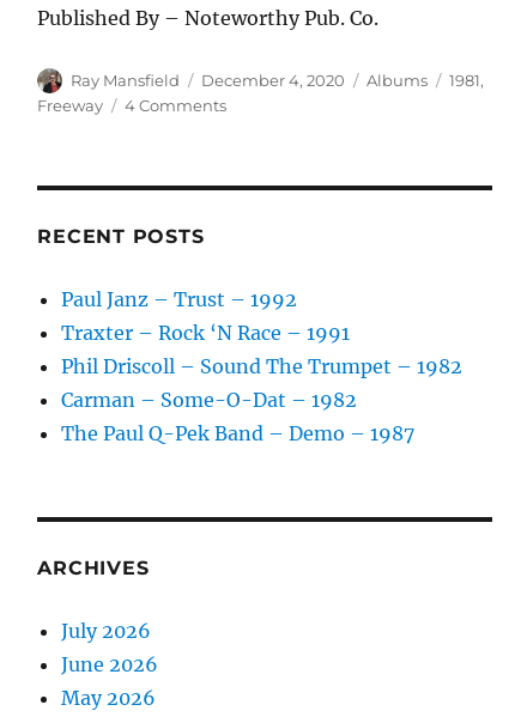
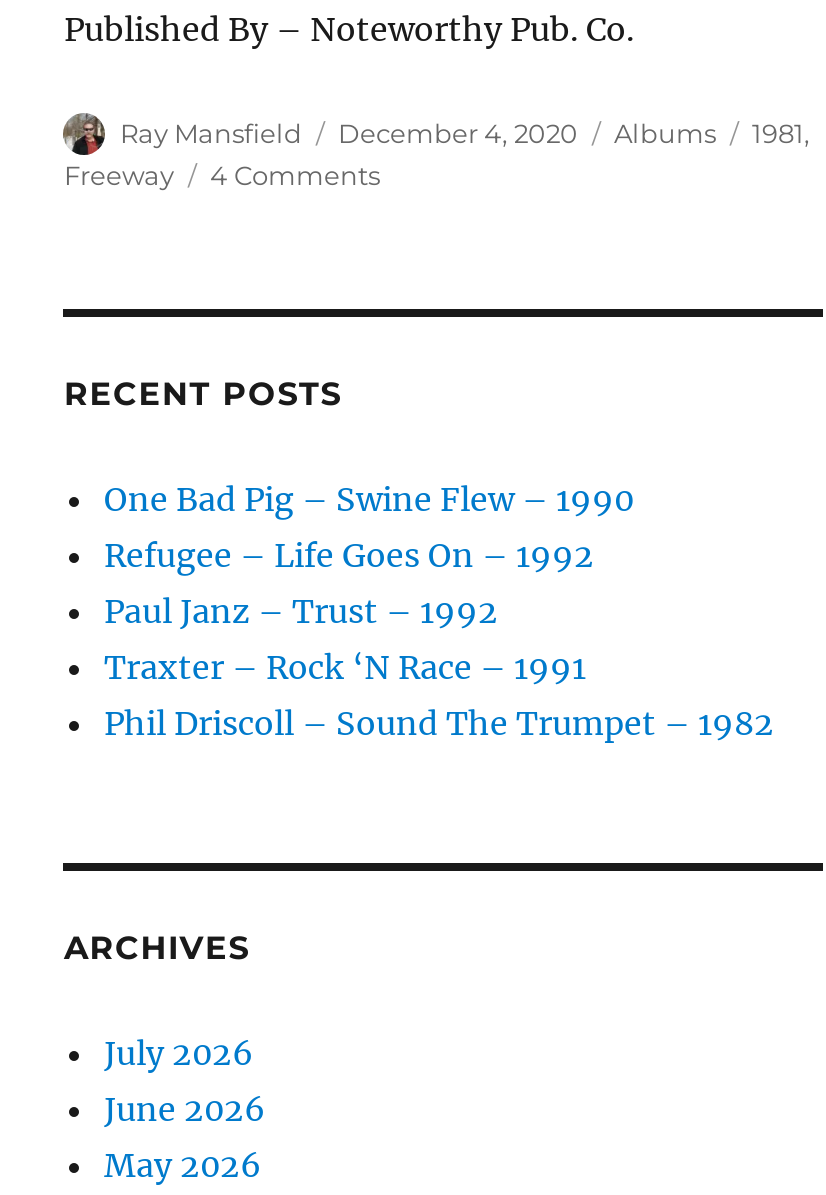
+ One Bad Pig – Swine Flew – 1990
+ Refugee – Life Goes On – 1992

moved down: Paul Janz – Trust – 1992 | Traxter – Rock ‘N Race – 1991 | Phil Driscoll – Sound The Trumpet – 1982

- Carman – Some-O-Dat – 1982
- The Paul Q-Pek Band – Demo – 1987
